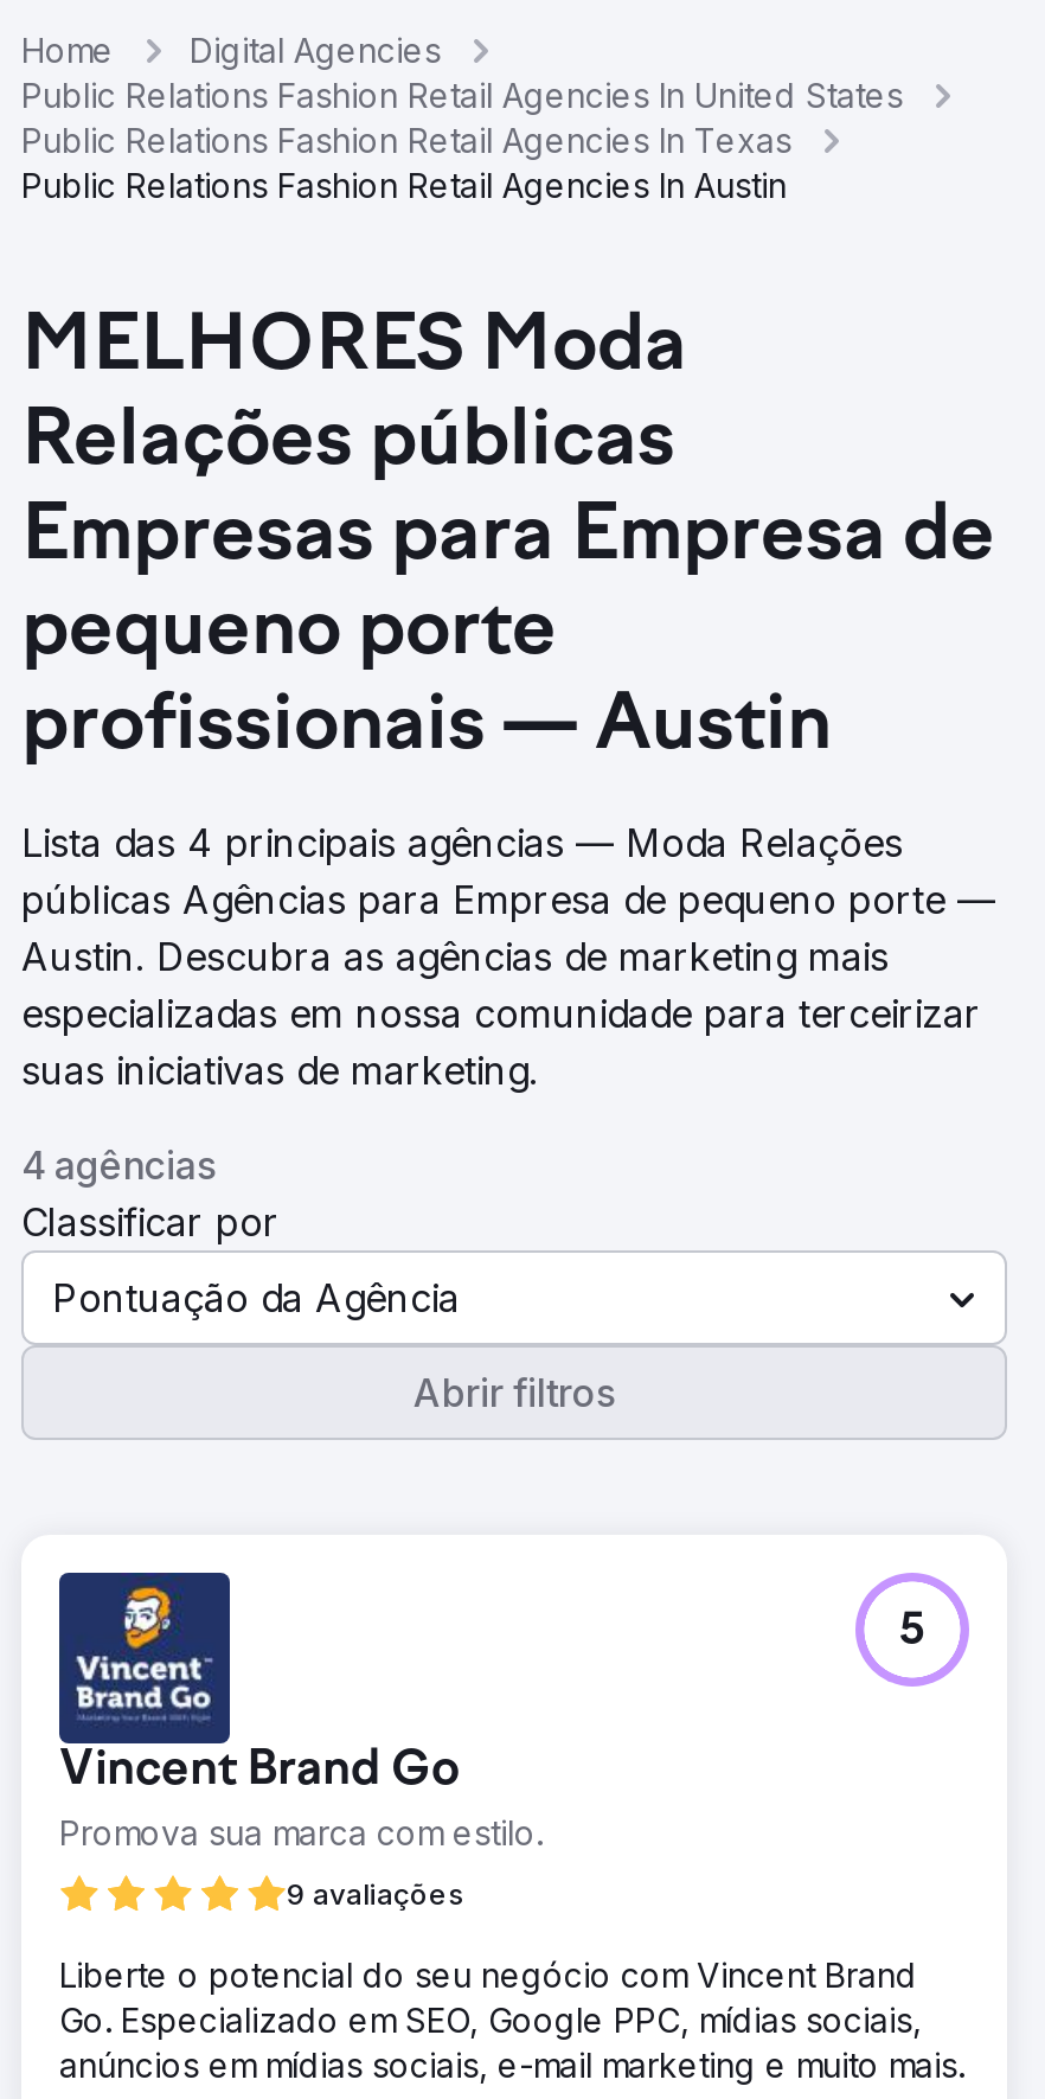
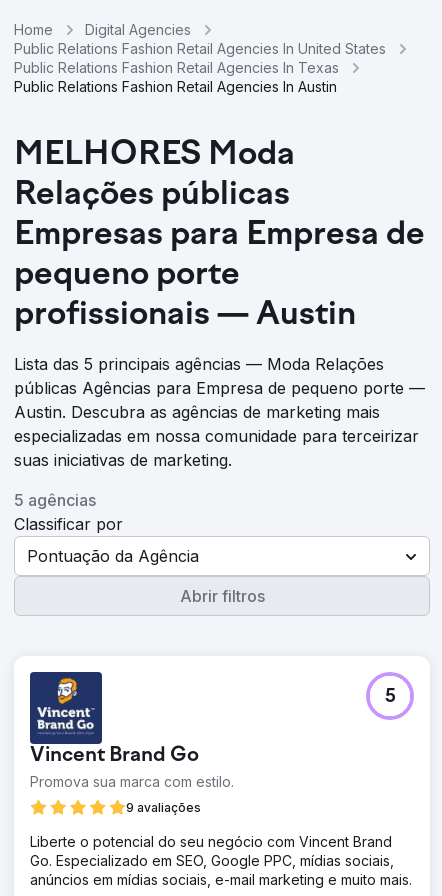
- Lista das 4 principais agências — Moda Relações
+ Lista das 5 principais agências — Moda Relações

- 4 agências
+ 5 agências
